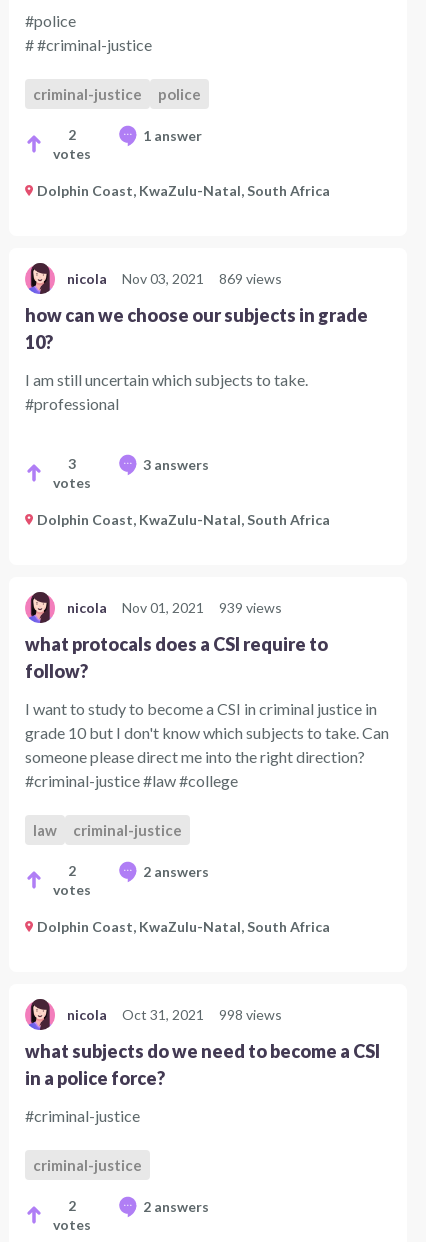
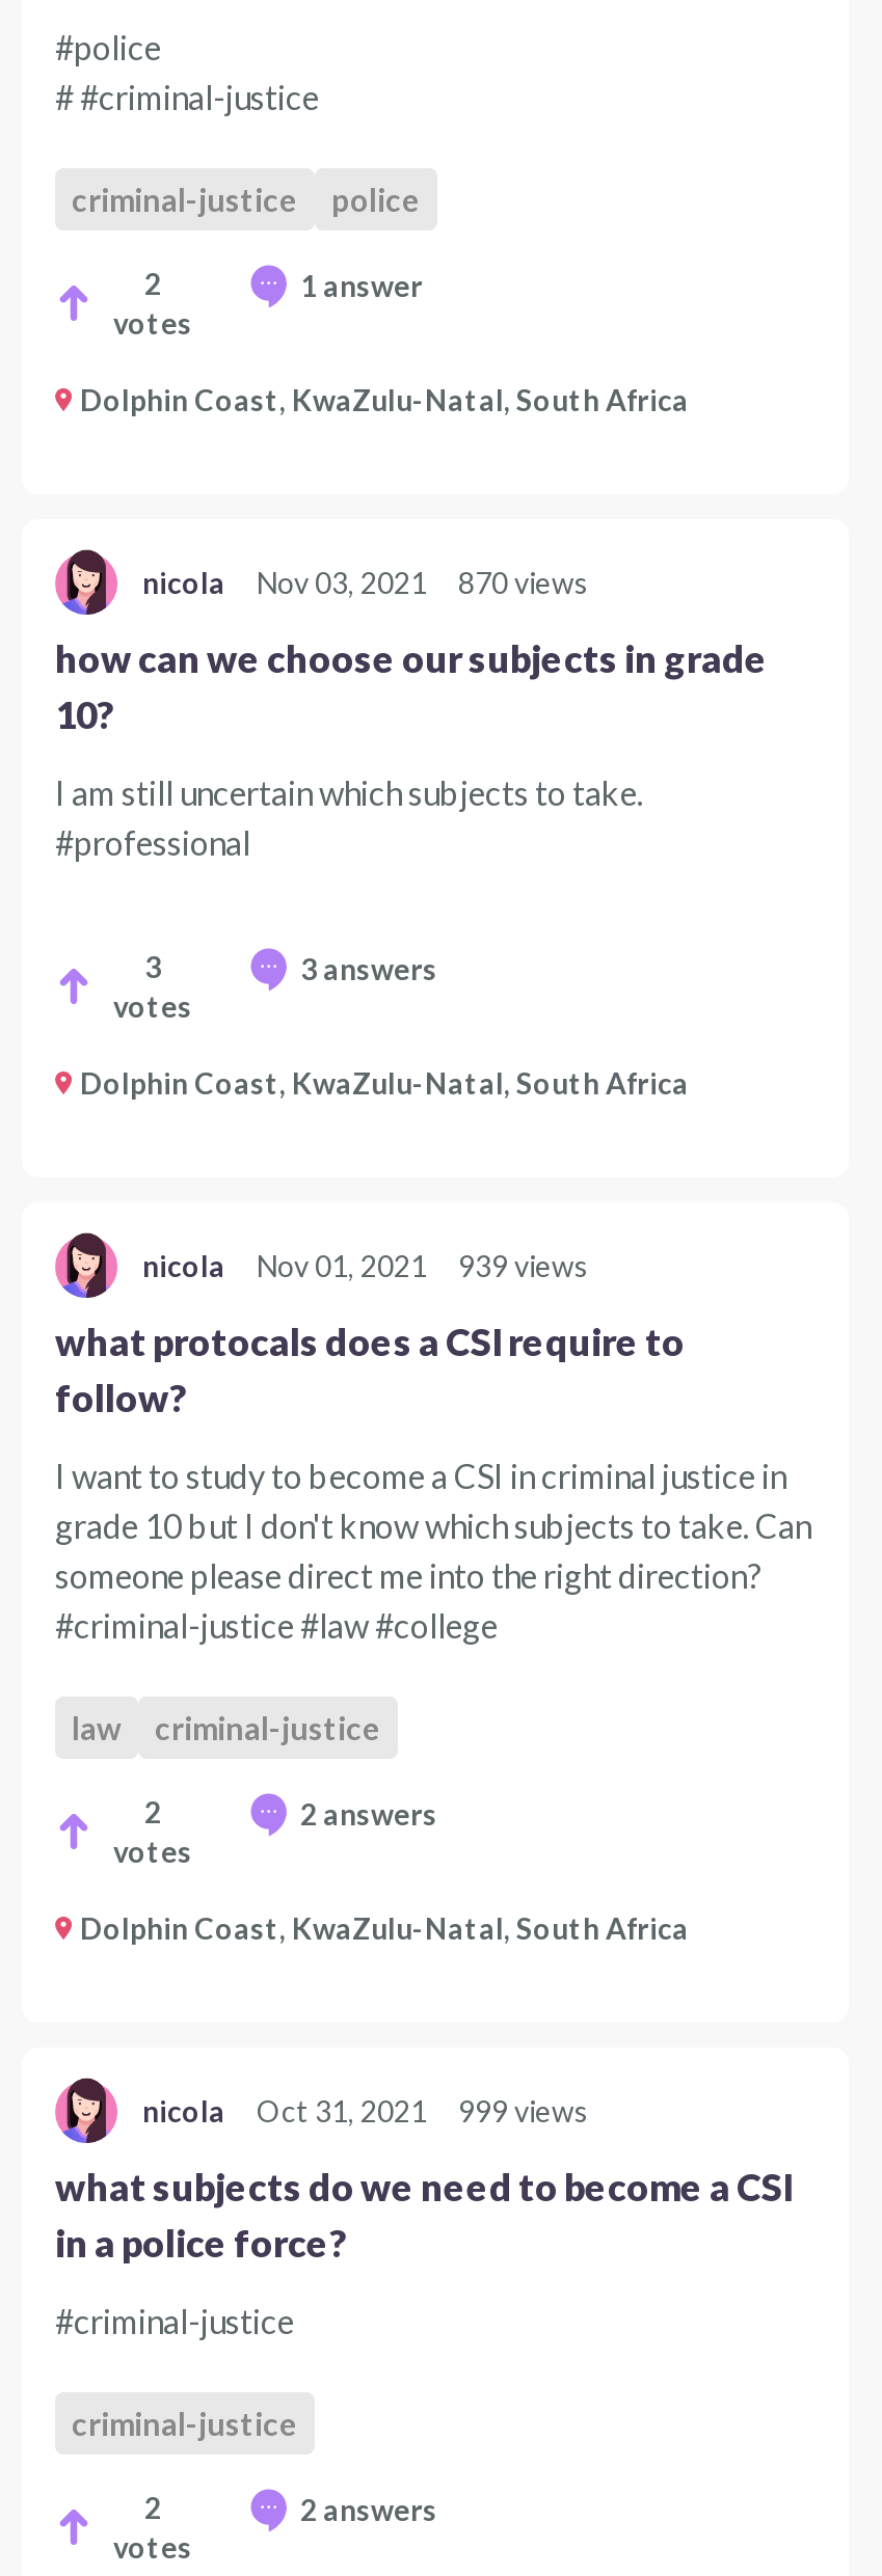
- nicola Nov 03, 2021 869 views
+ nicola Nov 03, 2021 870 views

- nicola Oct 31, 2021 998 views
+ nicola Oct 31, 2021 999 views
